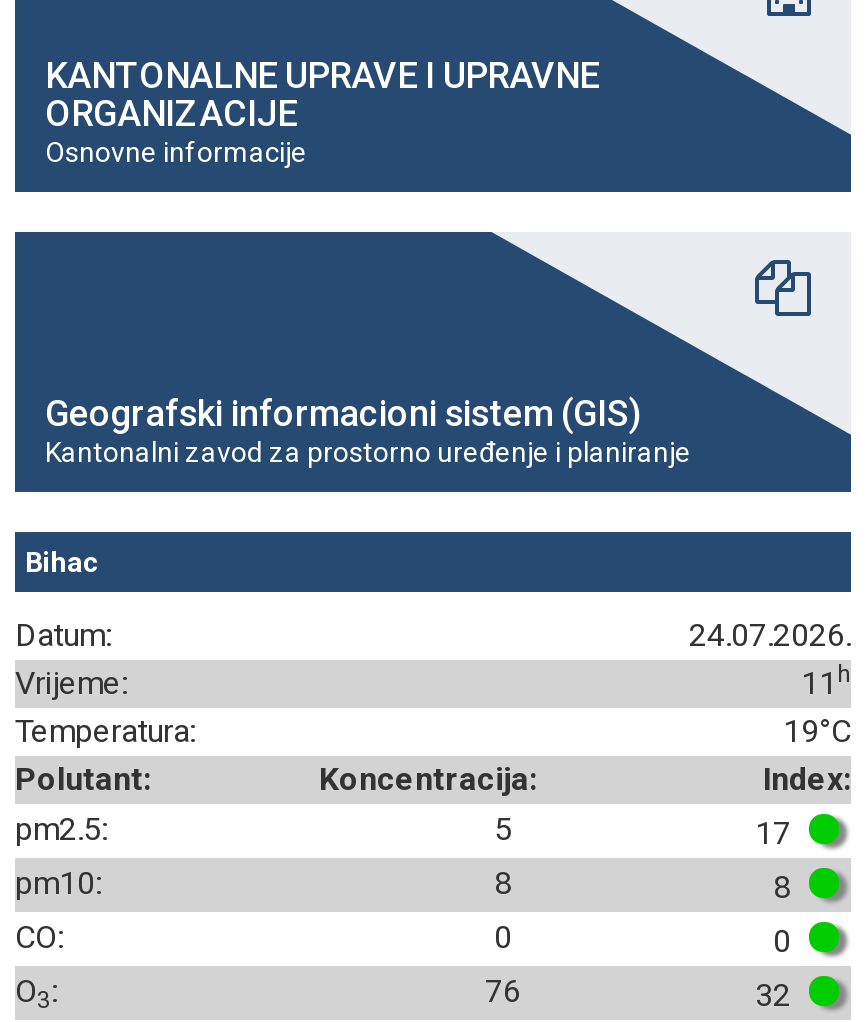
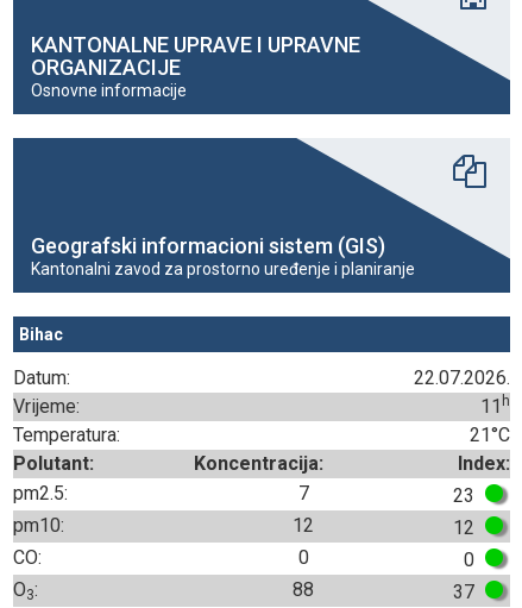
- 24.07.2026.
+ 22.07.2026.

- 19°C
+ 21°C

- 5
+ 7

- 17
+ 23

- 8
+ 12

- 8
+ 12

- 76
+ 88

- 32
+ 37
